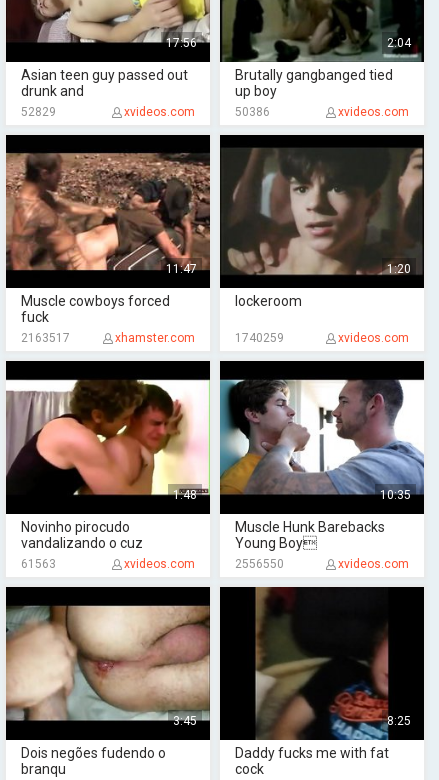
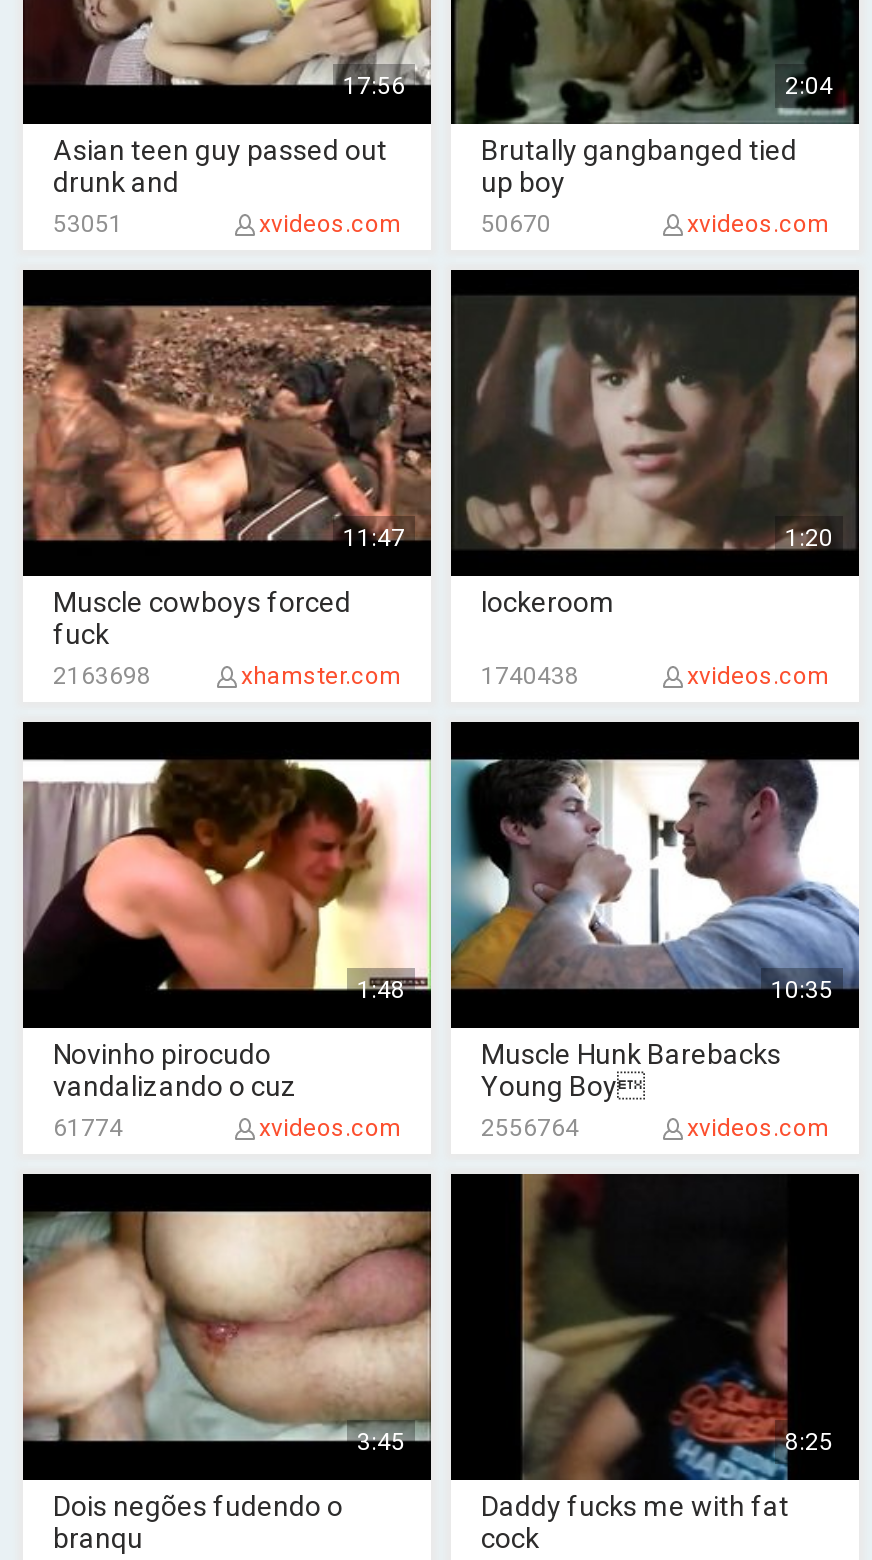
- 52829
+ 53051

- 50386
+ 50670

- 2163517
+ 2163698

- 1740259
+ 1740438

- 61563
+ 61774

- 2556550
+ 2556764
